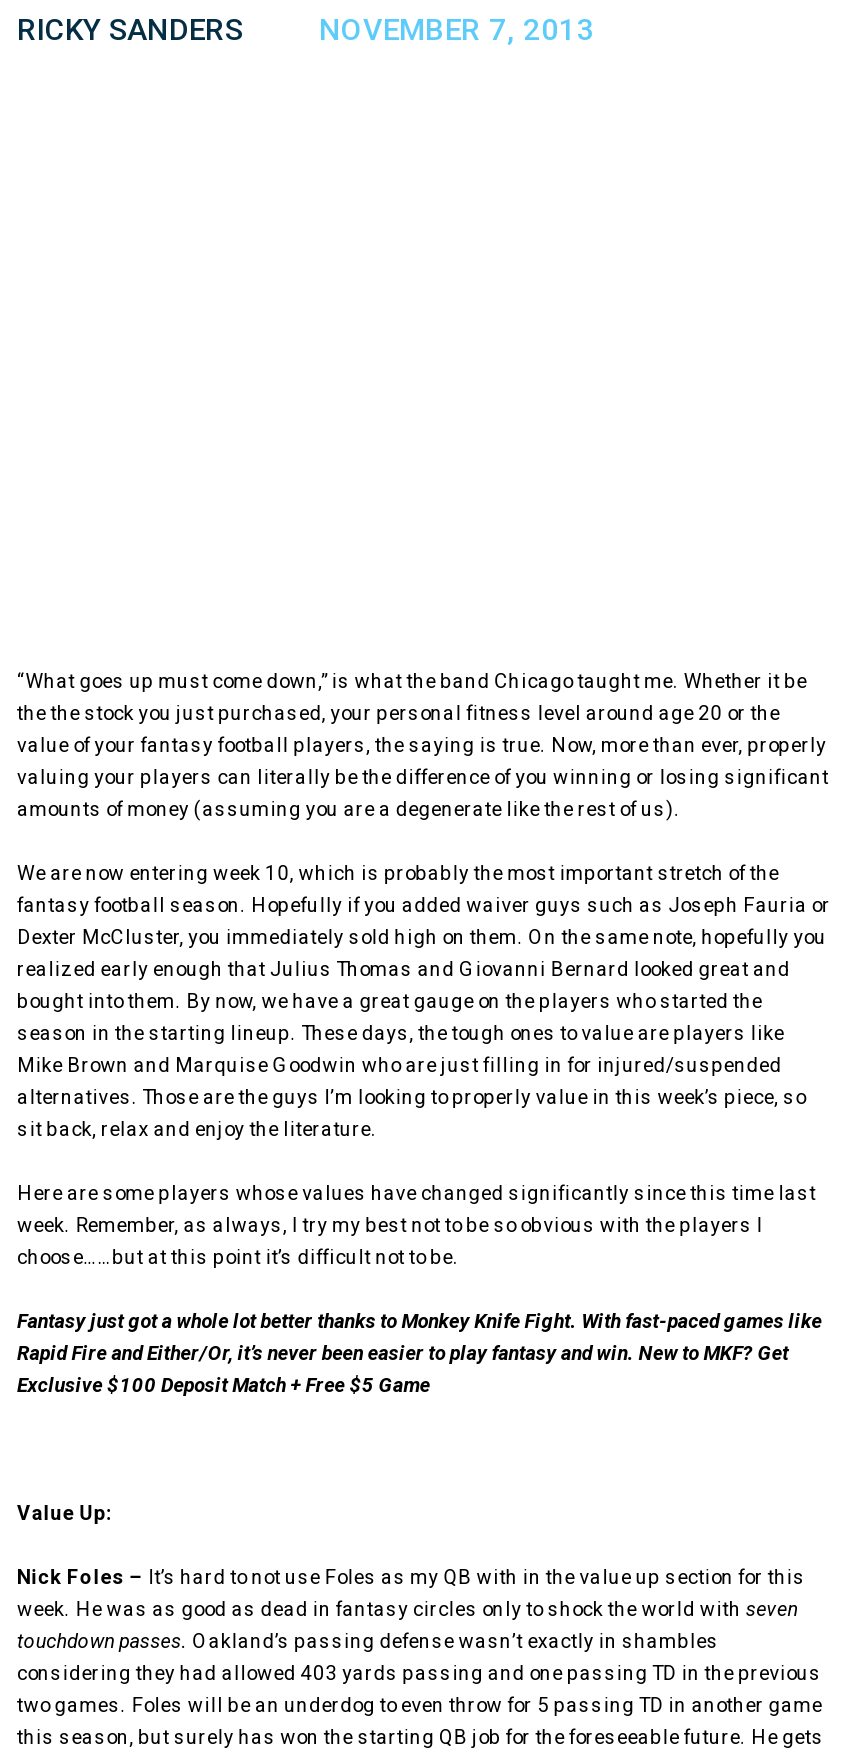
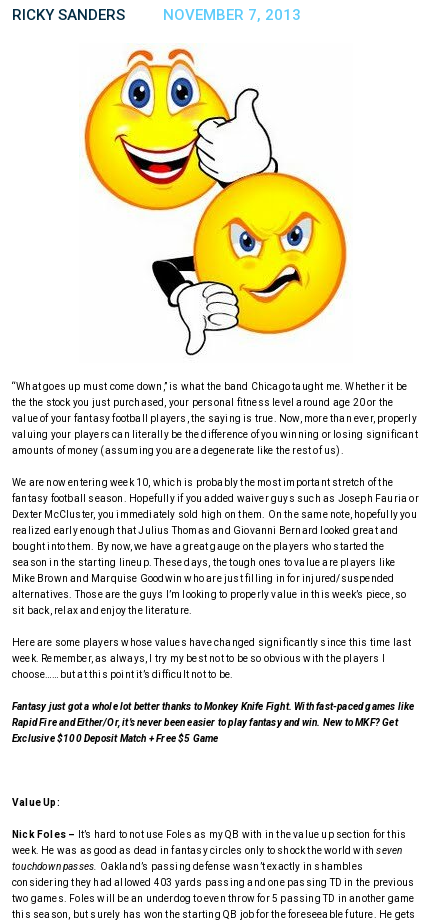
+ [image]
